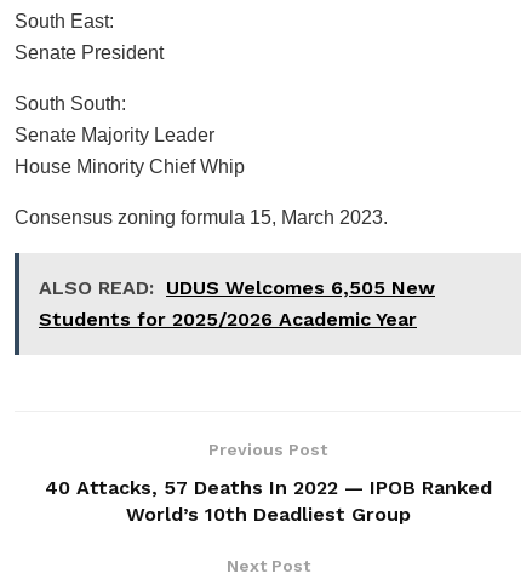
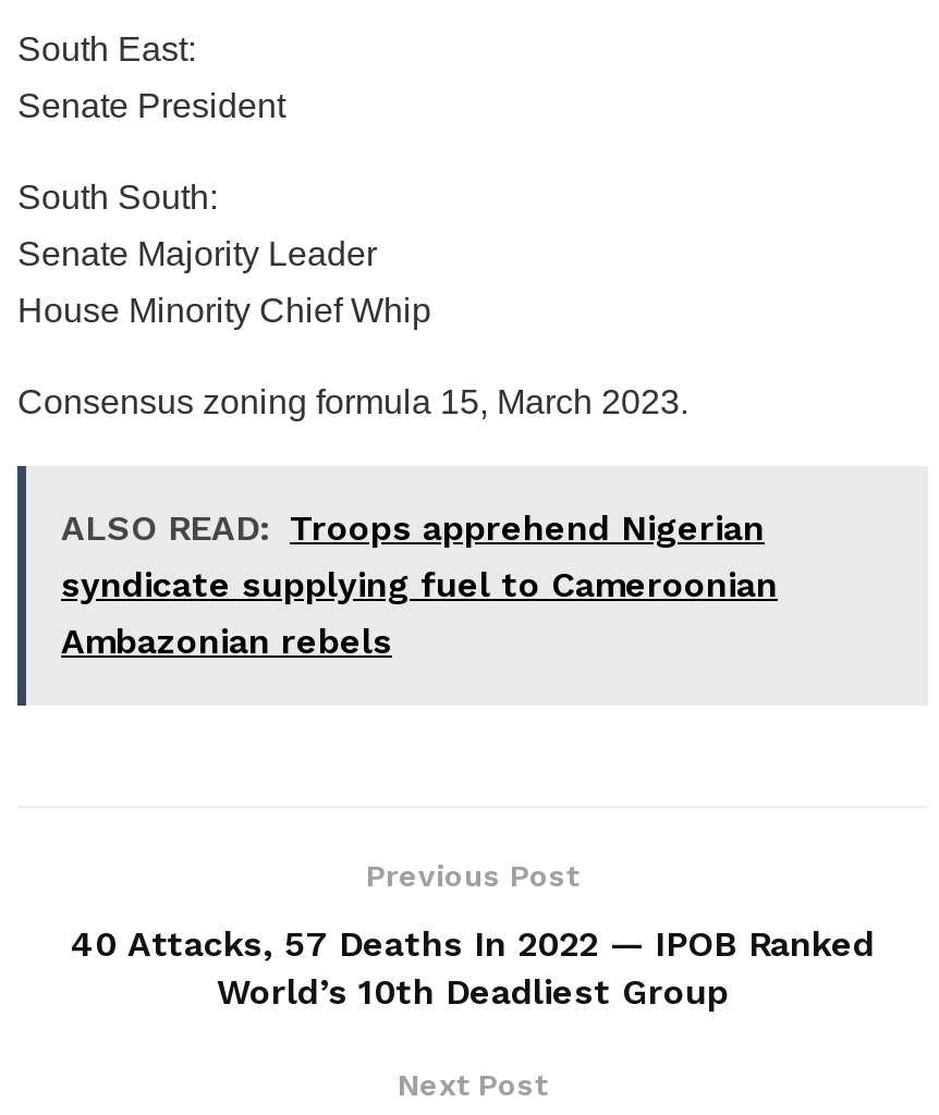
- ALSO READ: UDUS Welcomes 6,505 New
- Students for 2025/2026 Academic Year
+ ALSO READ: Troops apprehend Nigerian
+ syndicate supplying fuel to Cameroonian
+ Ambazonian rebels
